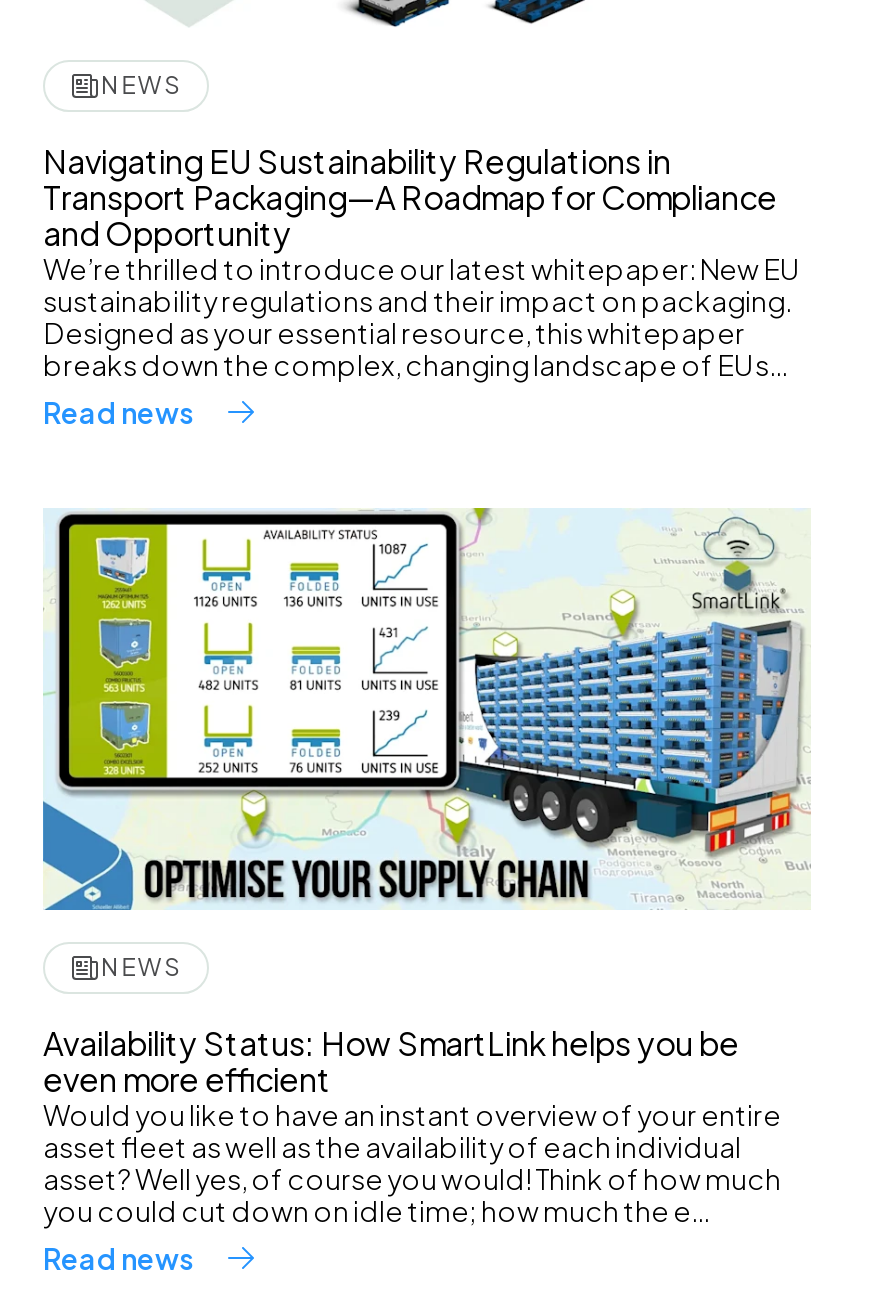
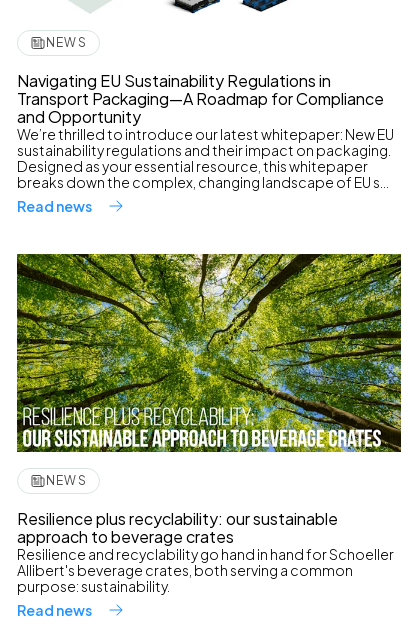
- [image]
+ [image]

- Availability Status: How SmartLink helps you be
- even more efficient
- Would you like to have an instant overview of your entire
- asset fleet as well as the availability of each individual
- asset? Well yes, of course you would! Think of how much
- you could cut down on idle time; how much the e...
+ Resilience plus recyclability: our sustainable
+ approach to beverage crates
+ Resilience and recyclability go hand in hand for Schoeller
+ Allibert's beverage crates, both serving a common
+ purpose: sustainability.
